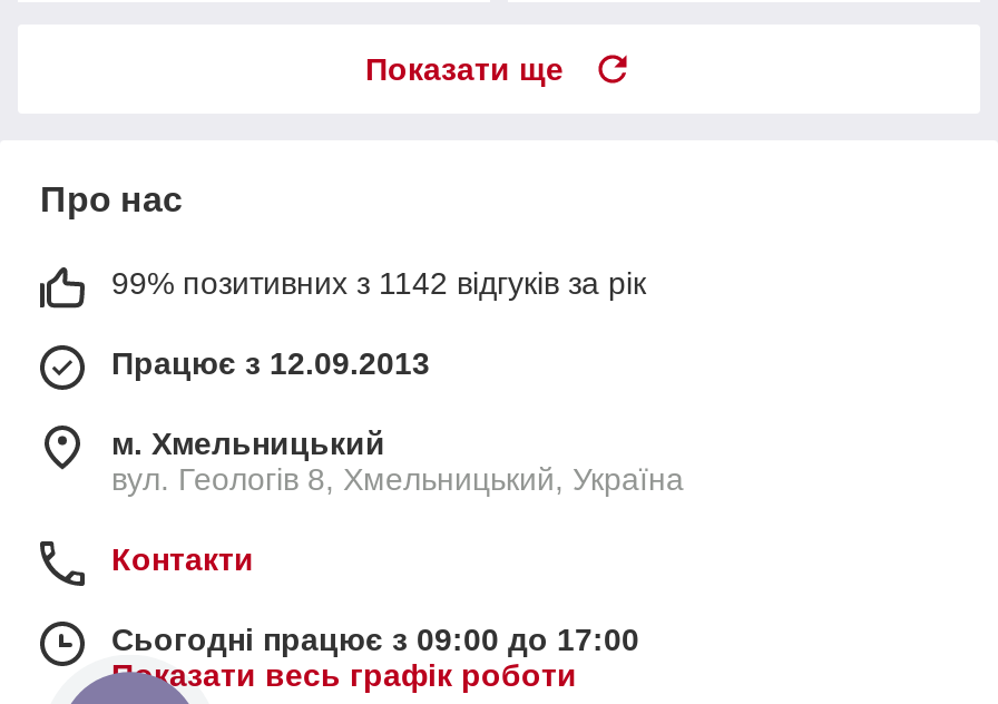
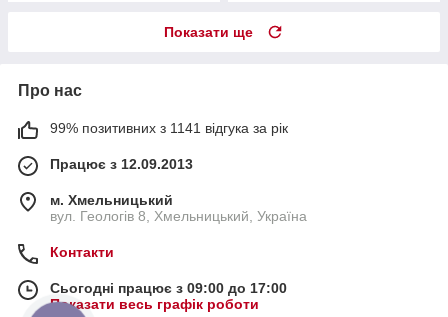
- 99% позитивних з 1142 відгуків за рік
+ 99% позитивних з 1141 відгука за рік
